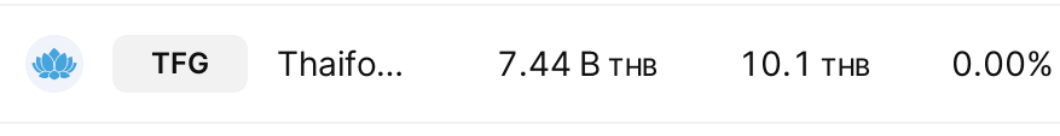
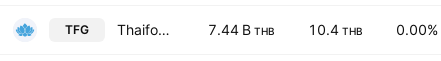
- 7.44 B THB 10.1 THB 0.00%
+ 7.44 B THB 10.4 THB 0.00%
